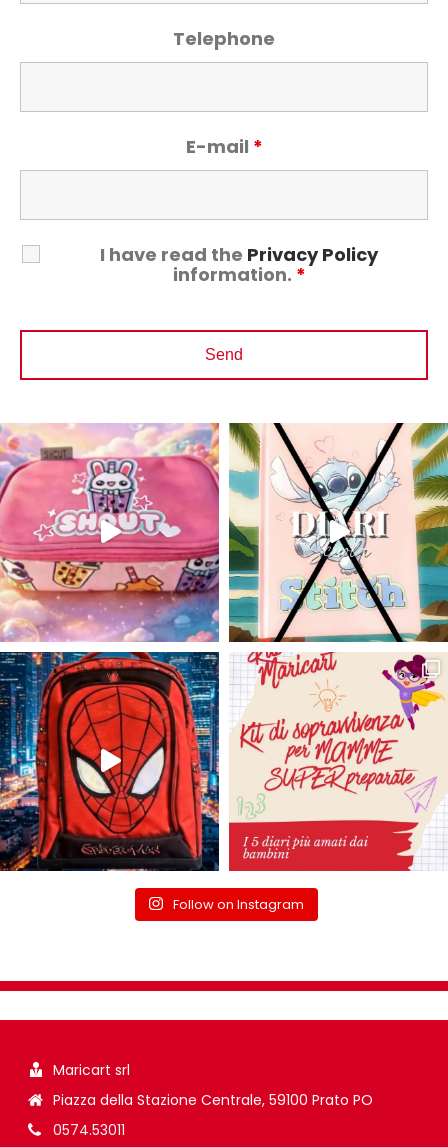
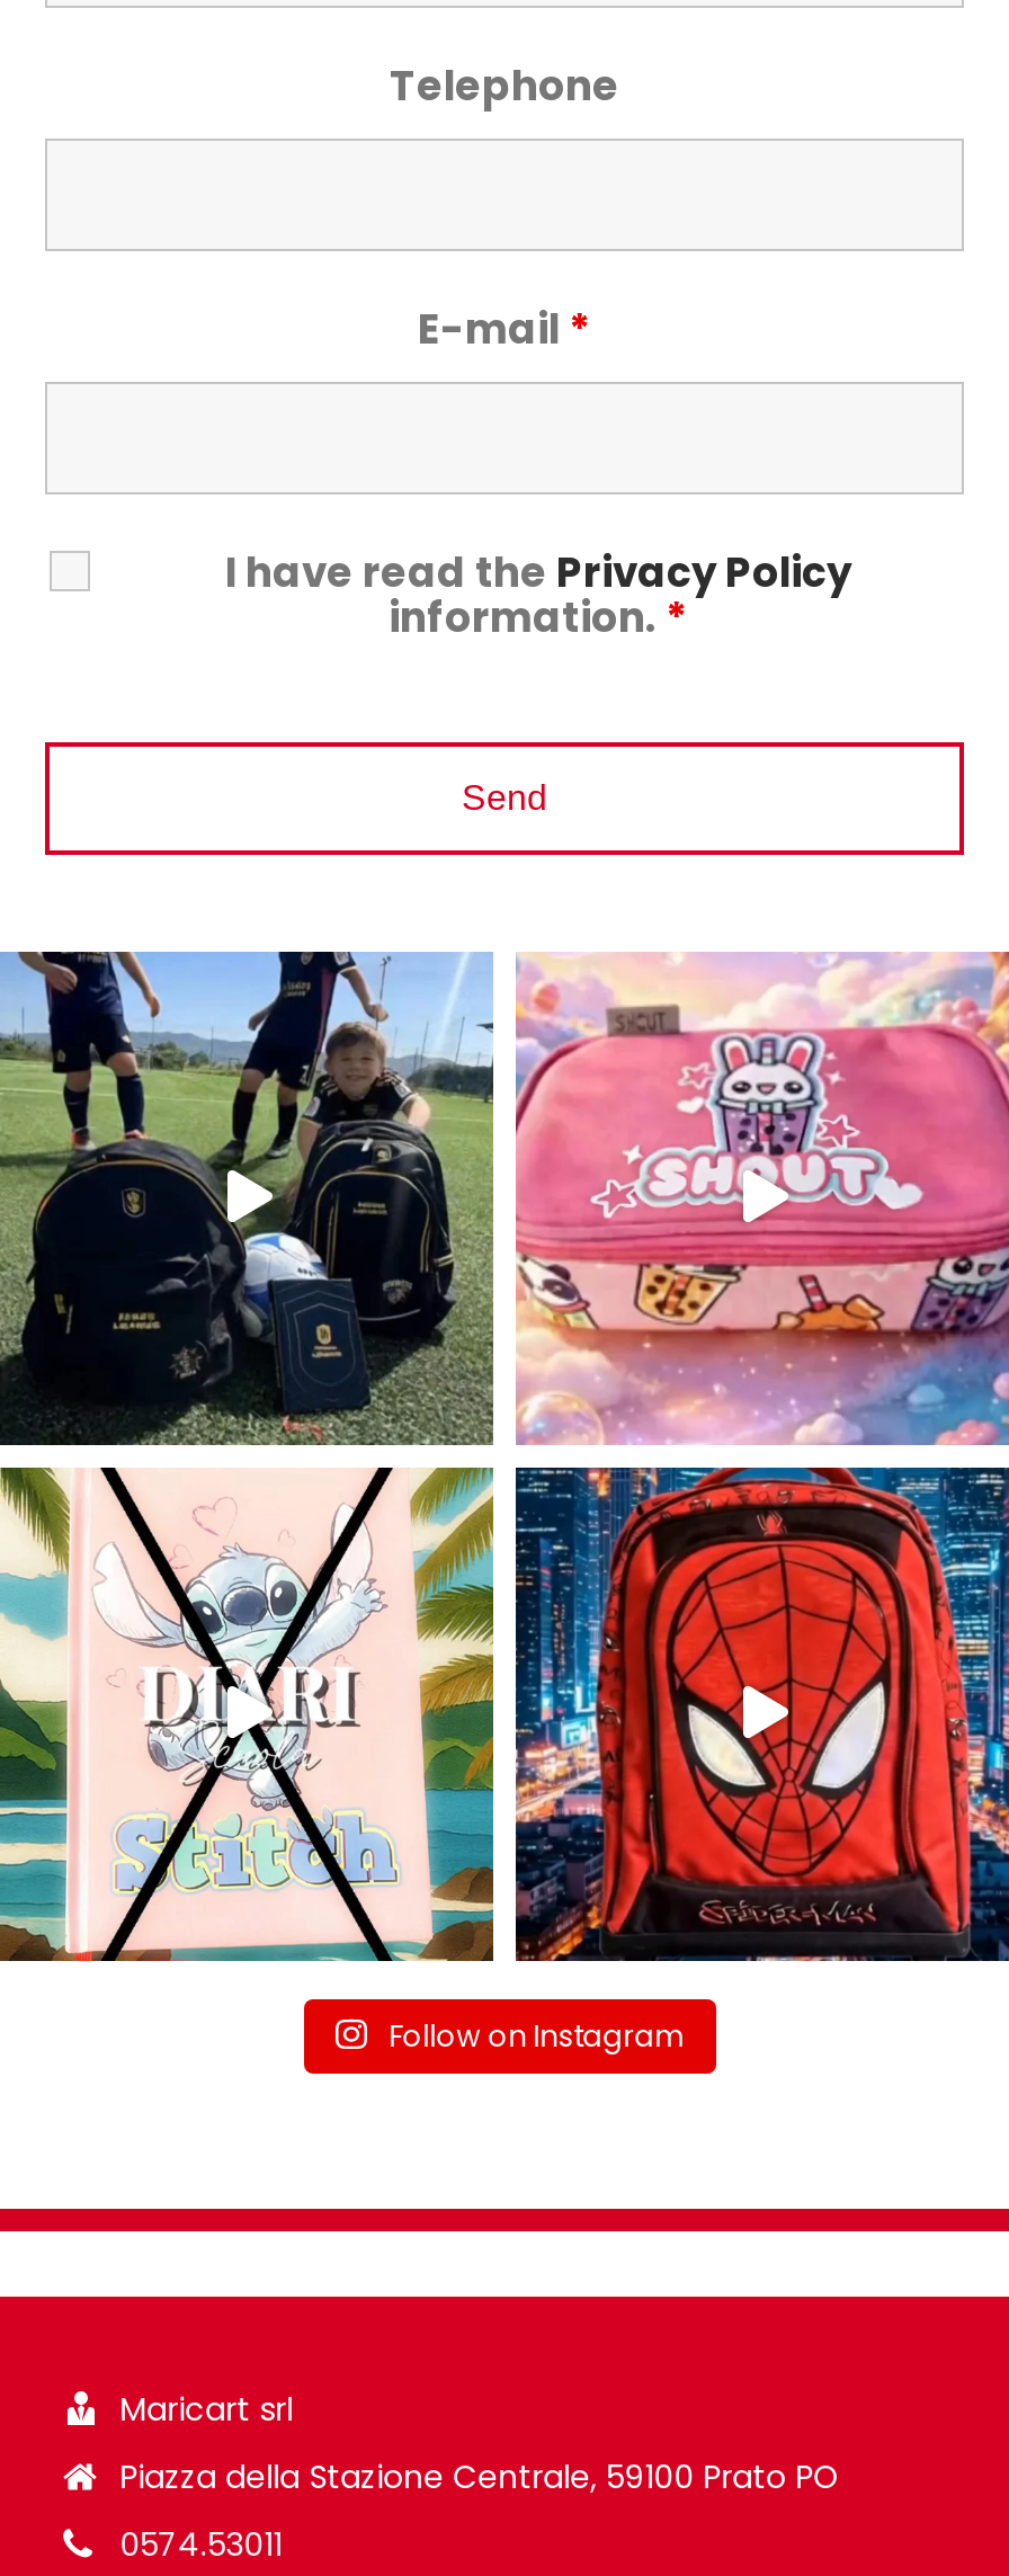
- [image]
+ [image]

- [image]
+ [image]

- [image]
+ [image]

- [image]
+ [image]
